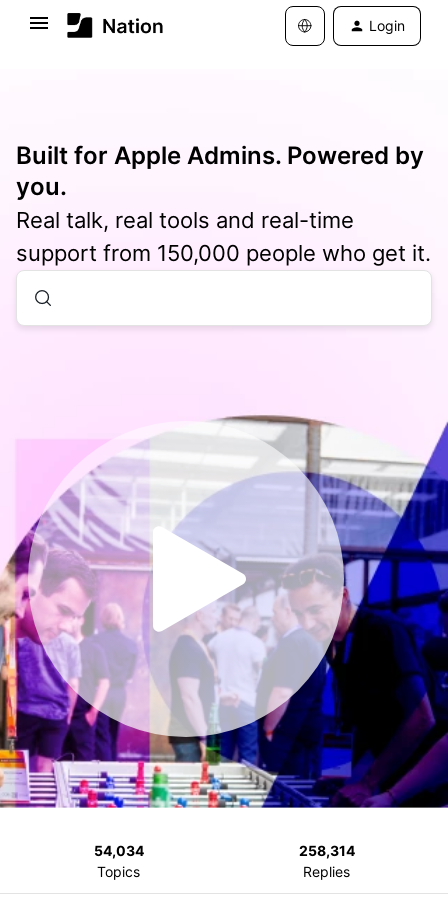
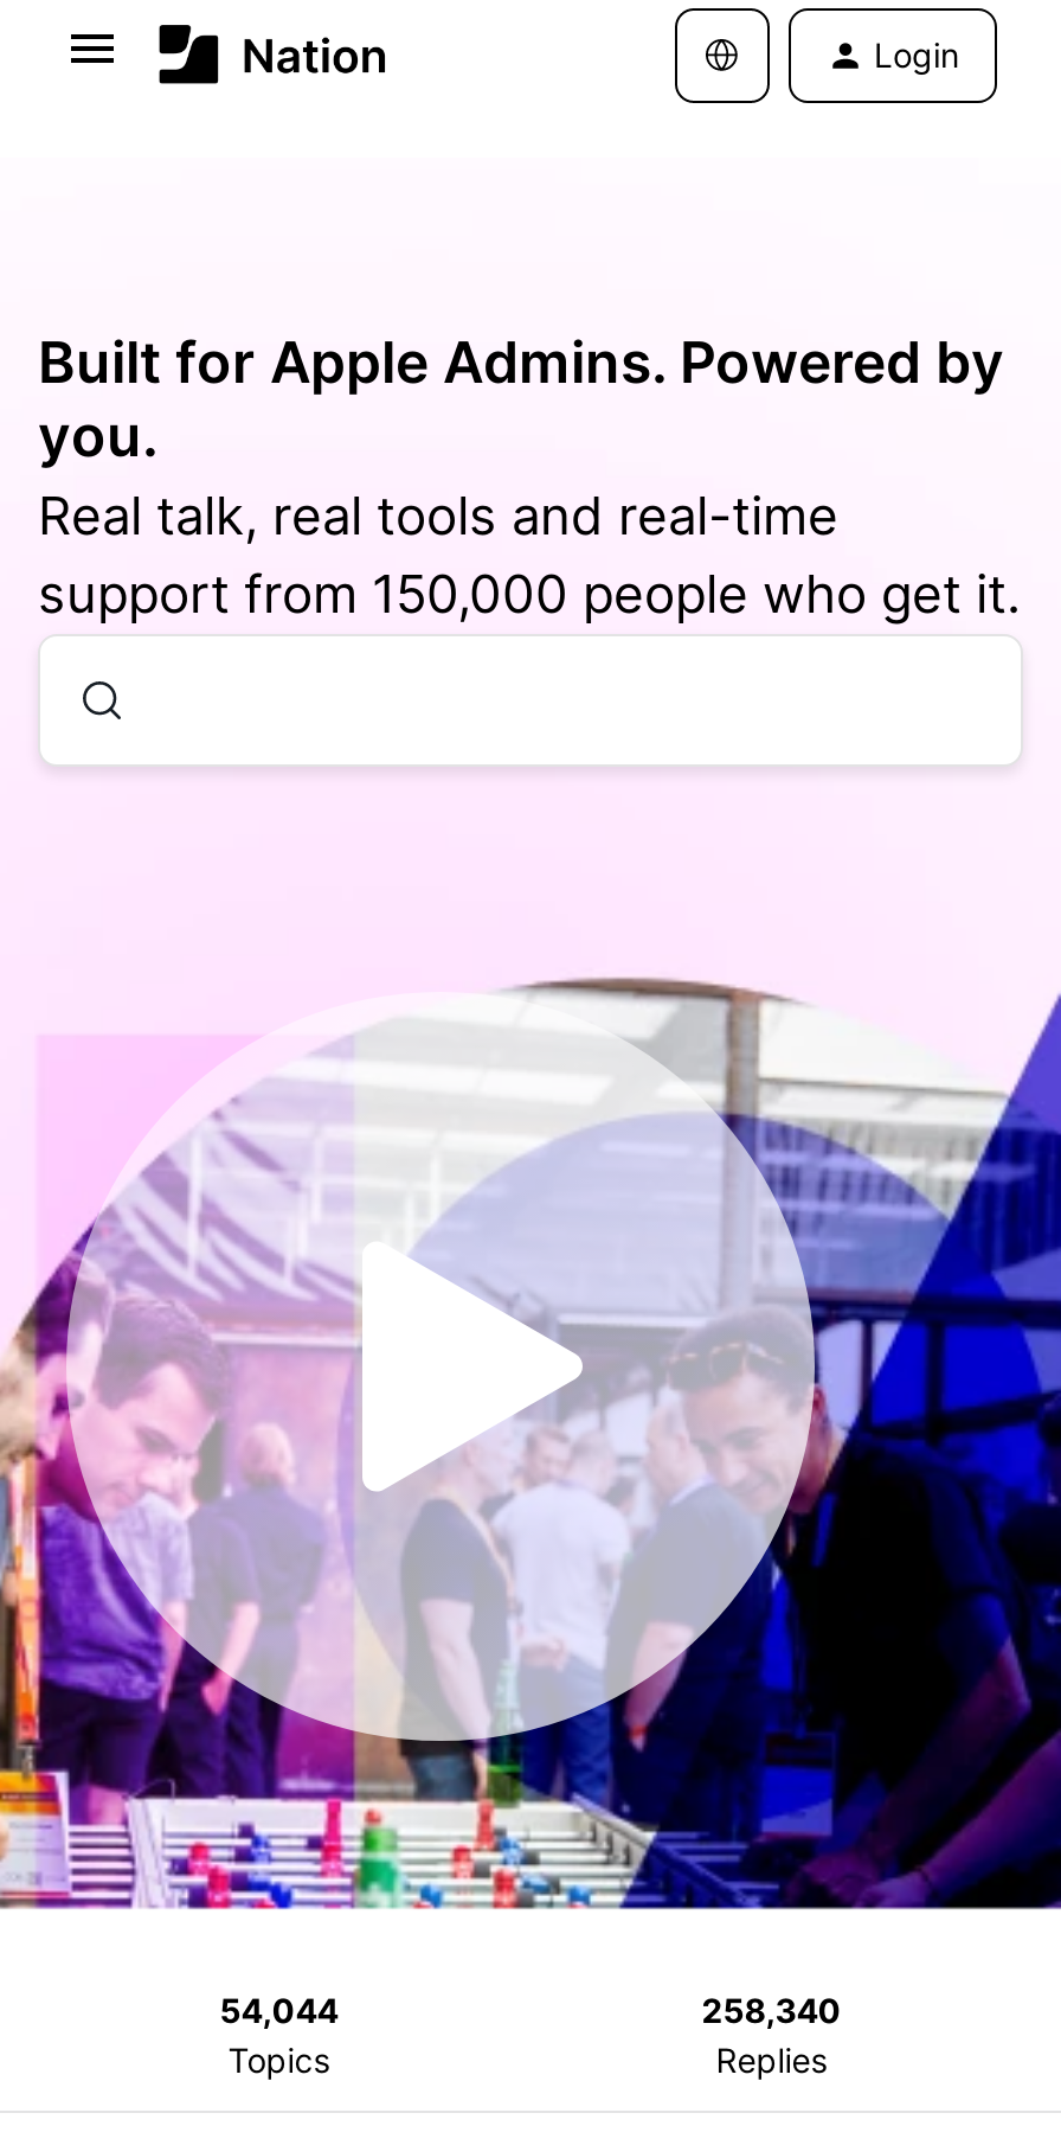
- 54,034
+ 54,044

- 258,314
+ 258,340
